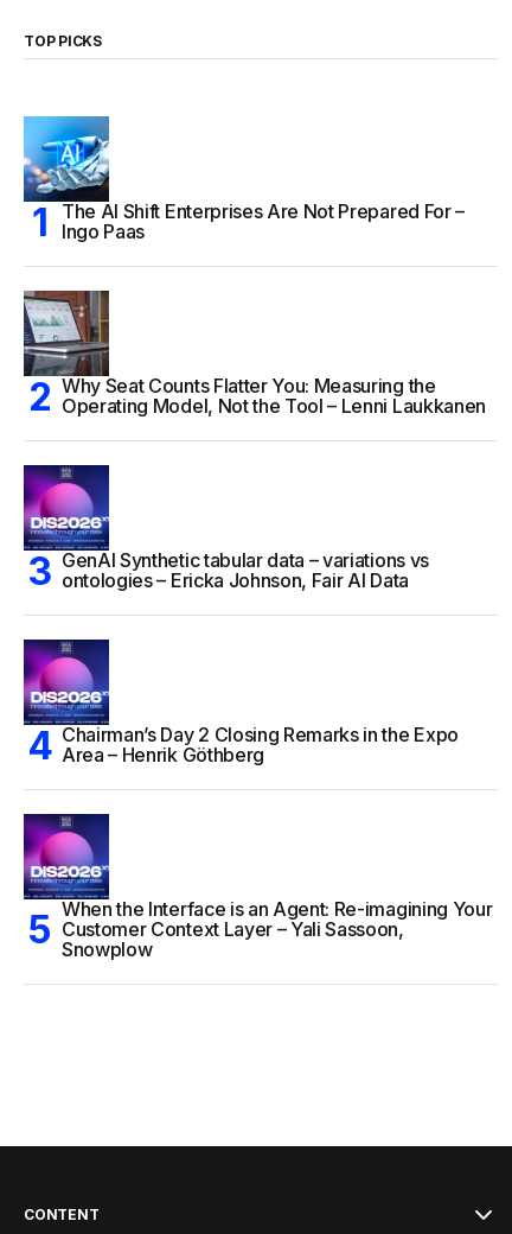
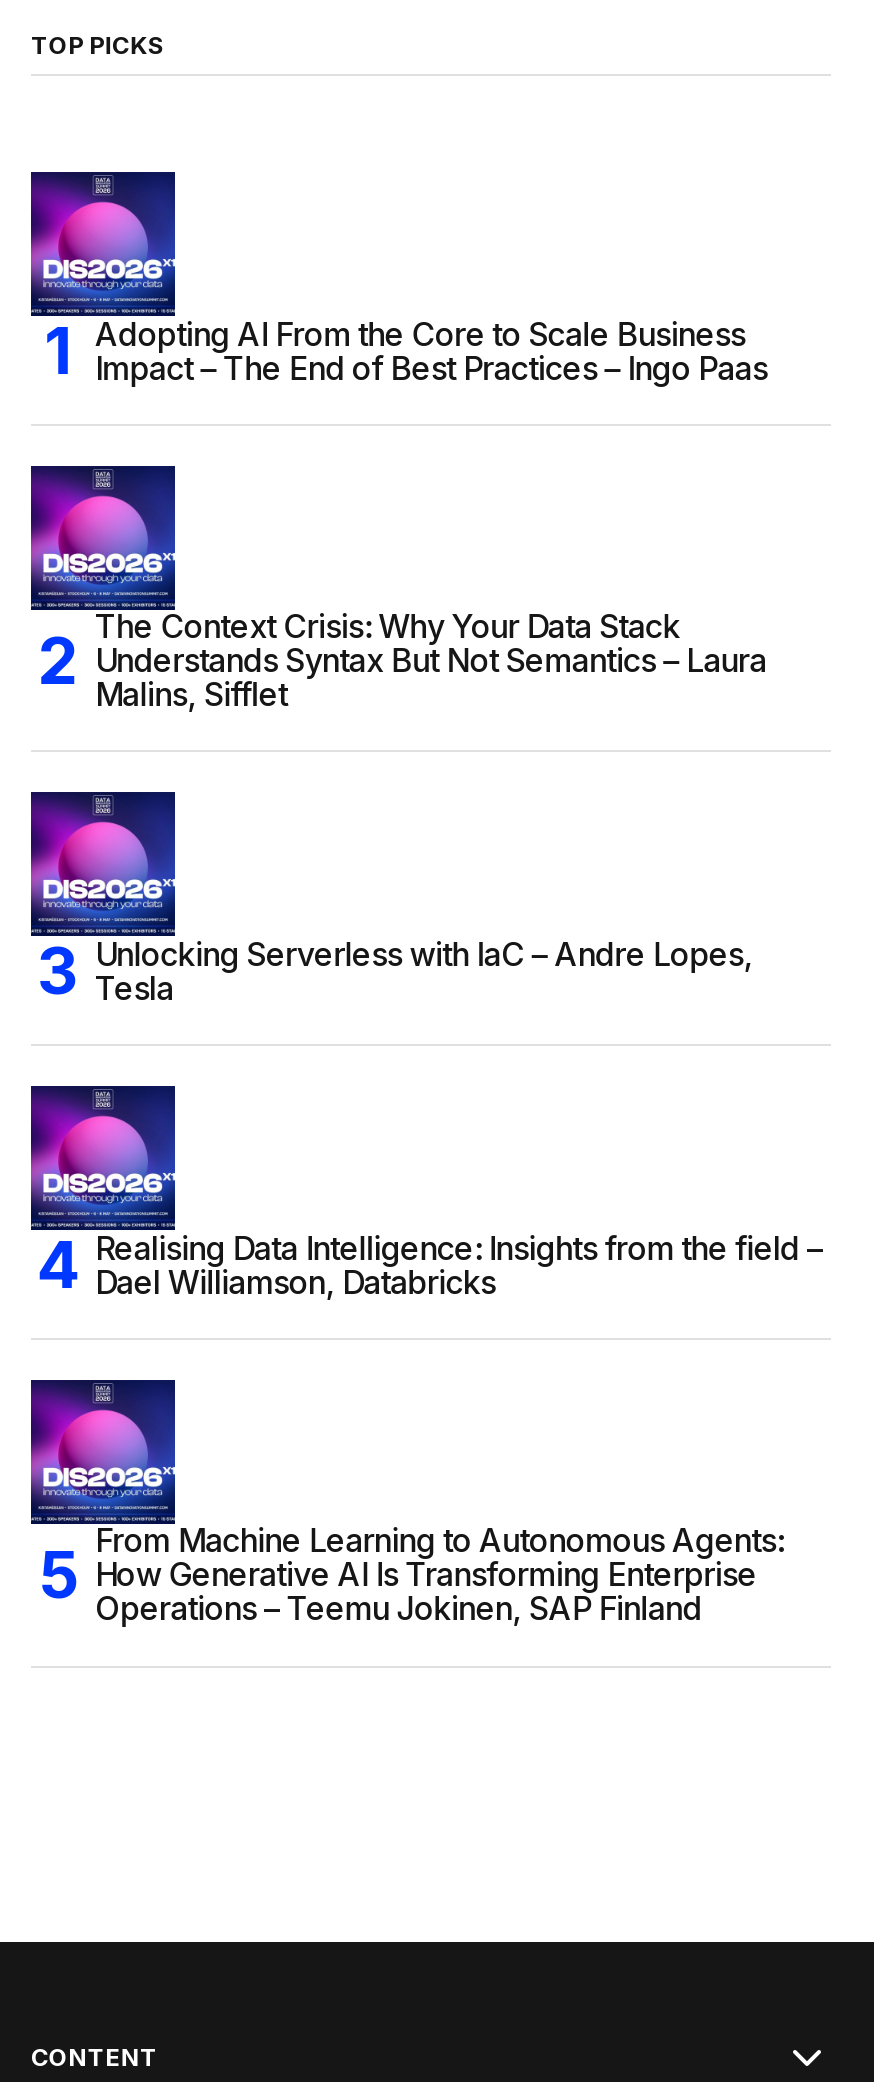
- [image]
- The AI Shift Enterprises Are Not Prepared For –
- Ingo Paas
+ [image]
+ Adopting AI From the Core to Scale Business
+ Impact – The End of Best Practices – Ingo Paas

- [image]
- Why Seat Counts Flatter You: Measuring the
- Operating Model, Not the Tool – Lenni Laukkanen
+ [image]
+ The Context Crisis: Why Your Data Stack
+ Understands Syntax But Not Semantics – Laura
+ Malins, Sifflet

- GenAI Synthetic tabular data – variations vs
- ontologies – Ericka Johnson, Fair AI Data
+ Unlocking Serverless with IaC – Andre Lopes,
+ Tesla

- Chairman’s Day 2 Closing Remarks in the Expo
- Area – Henrik Göthberg
+ Realising Data Intelligence: Insights from the field –
+ Dael Williamson, Databricks

- When the Interface is an Agent: Re-imagining Your
- Customer Context Layer – Yali Sassoon,
- Snowplow
+ From Machine Learning to Autonomous Agents:
+ How Generative AI Is Transforming Enterprise
+ Operations – Teemu Jokinen, SAP Finland
